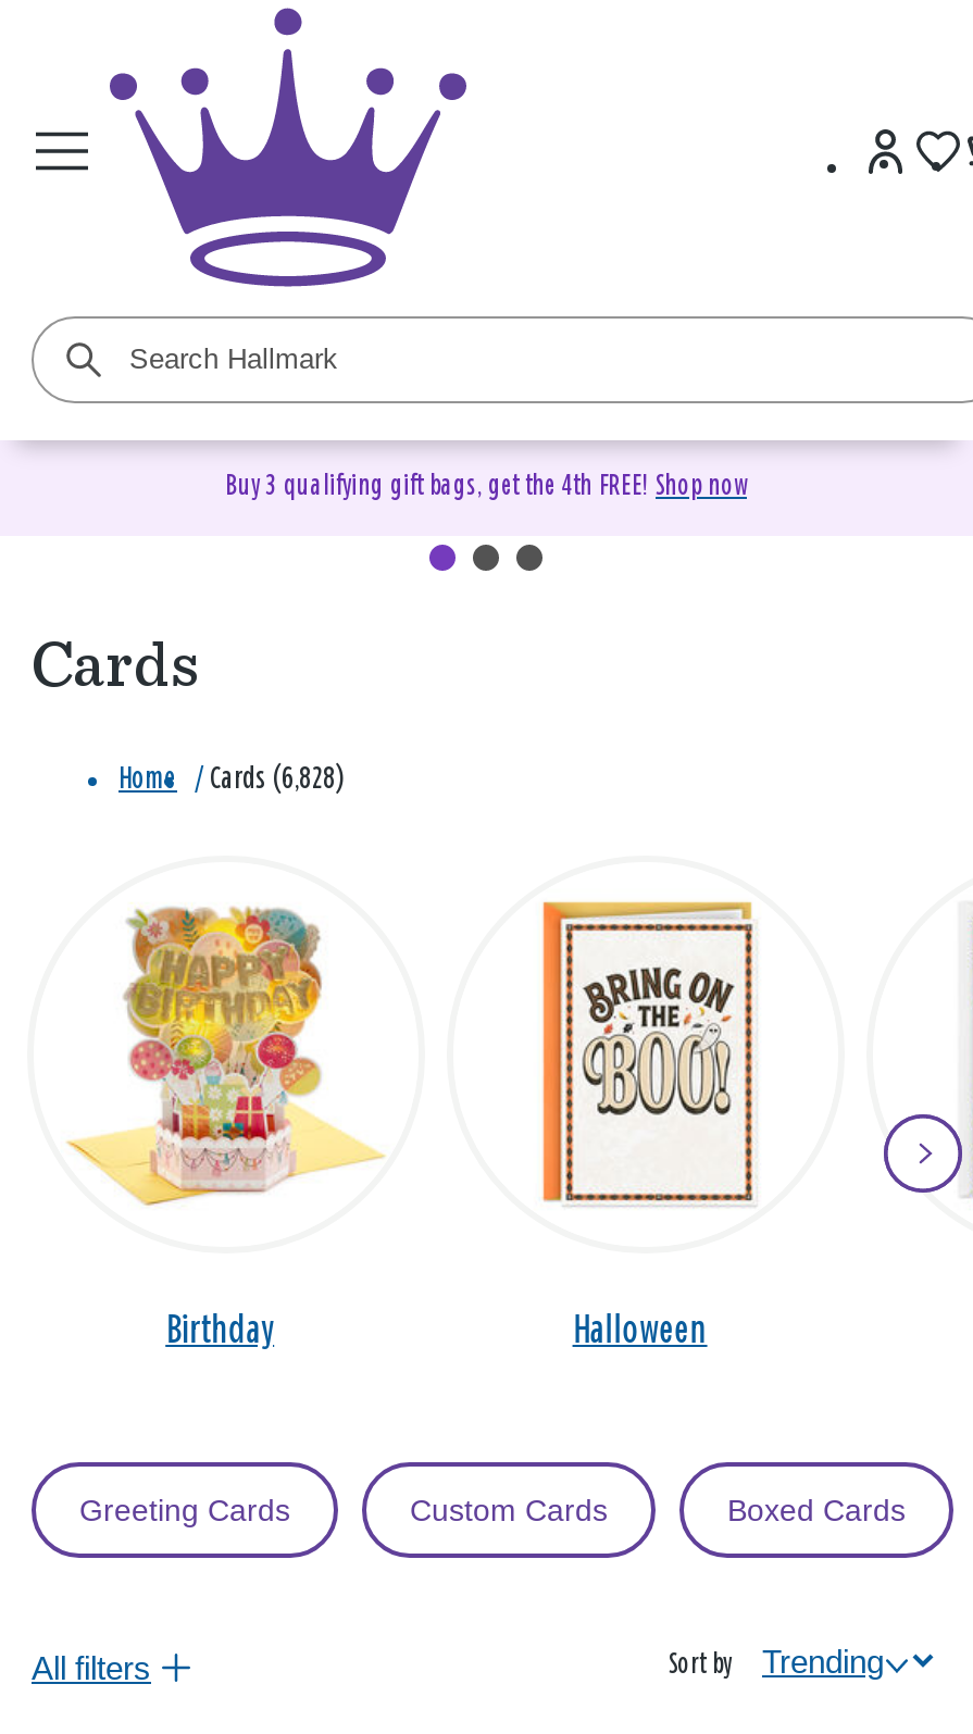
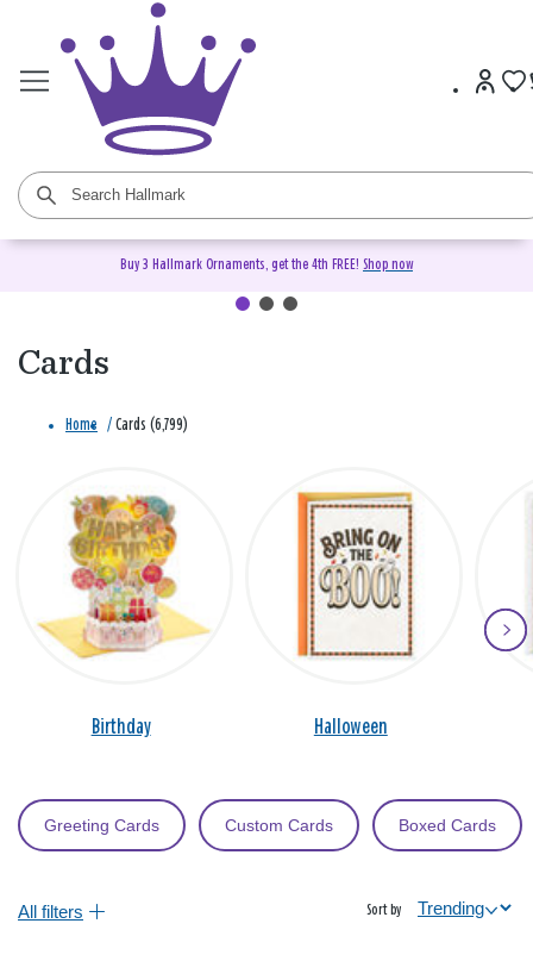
- Buy 3 qualifying gift bags, get the 4th FREE! Shop now
+ Buy 3 Hallmark Ornaments, get the 4th FREE! Shop now

- Home / Cards (6,828)
+ Home / Cards (6,799)
